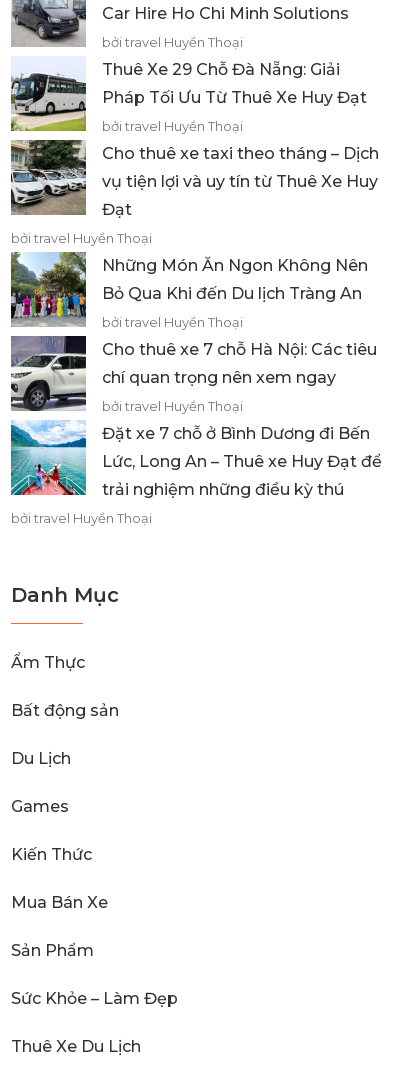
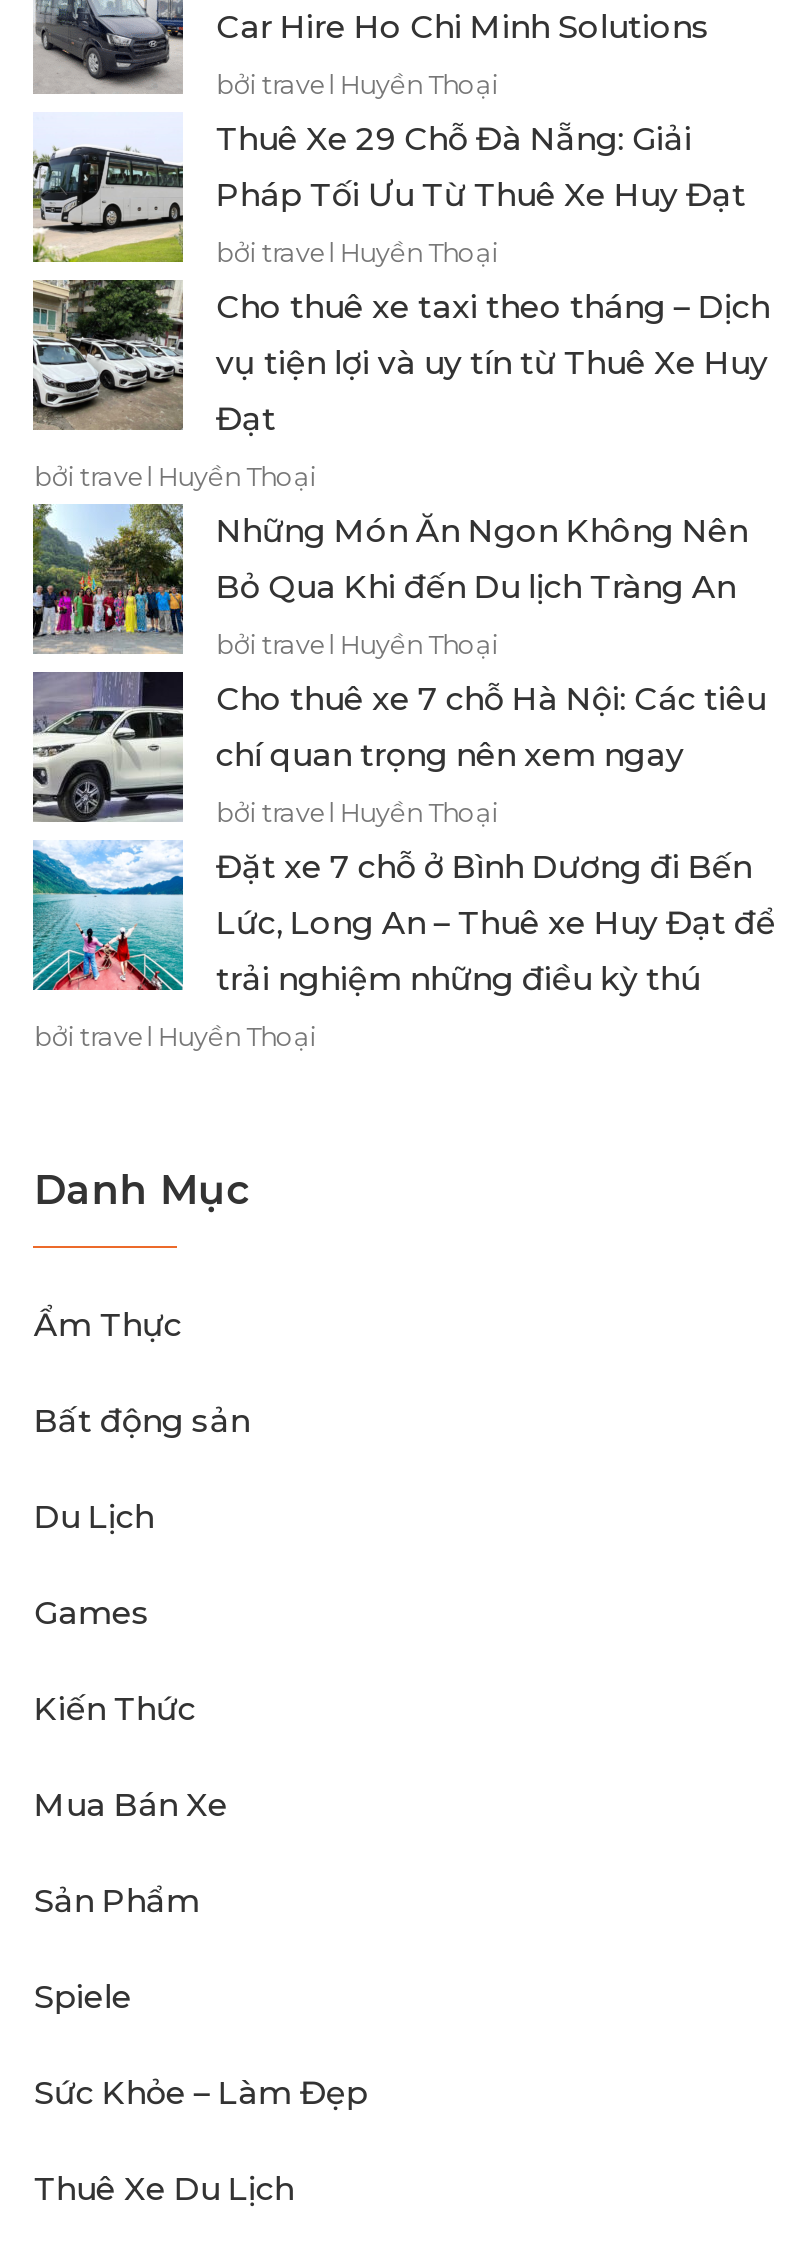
+ Spiele
